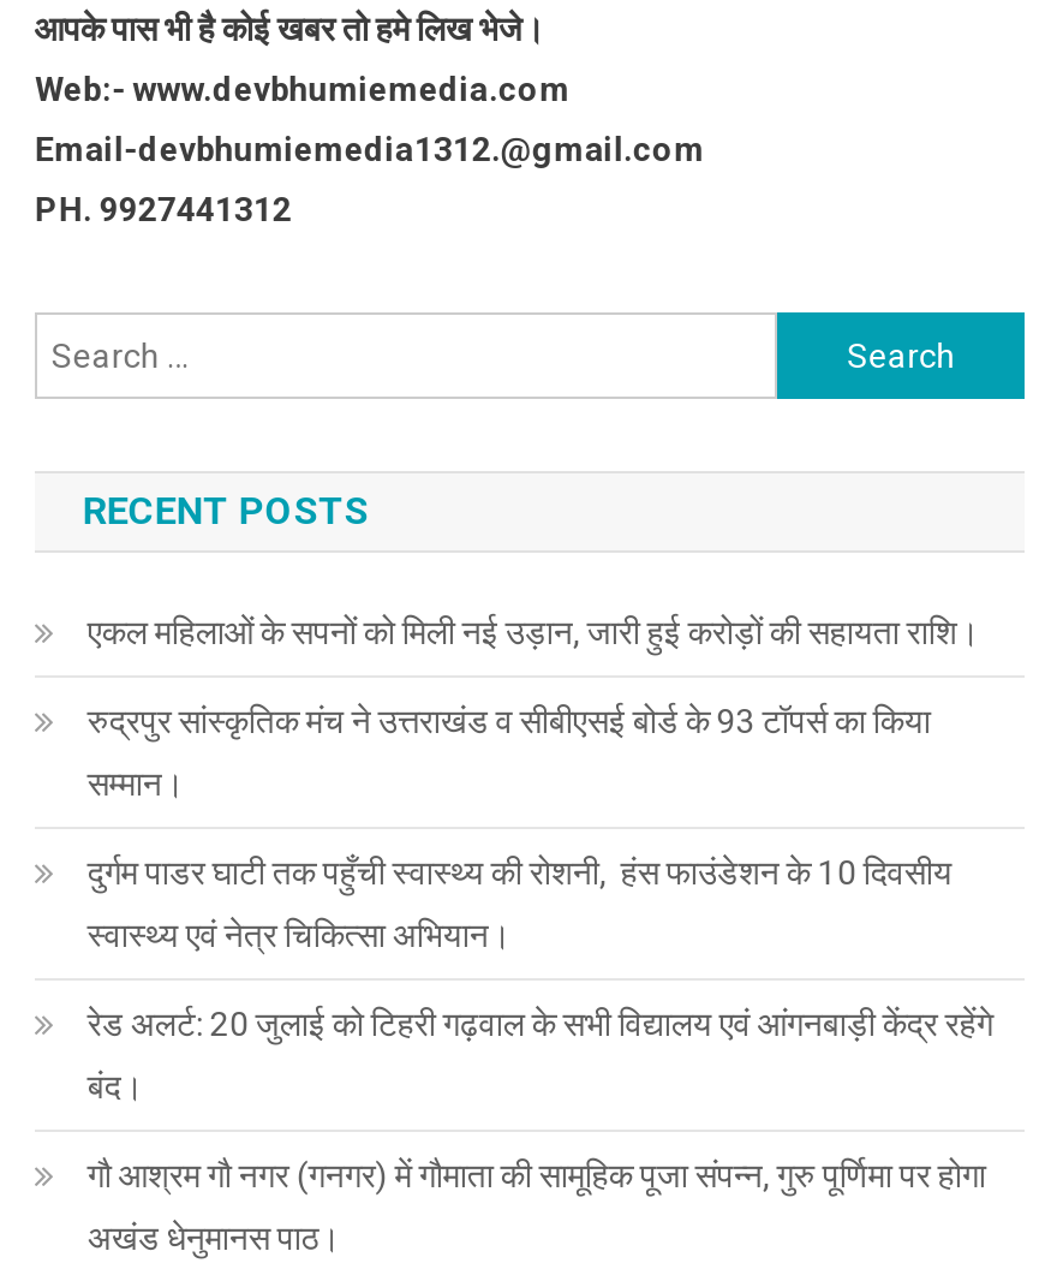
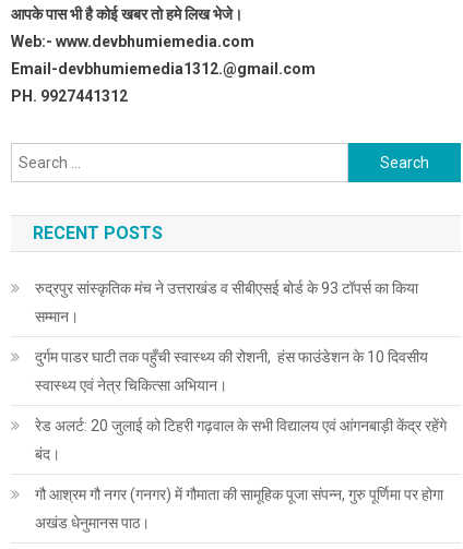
- एकल महिलाओं के सपनों को मिली नई उड़ान, जारी हुई करोड़ों की सहायता राशि।
